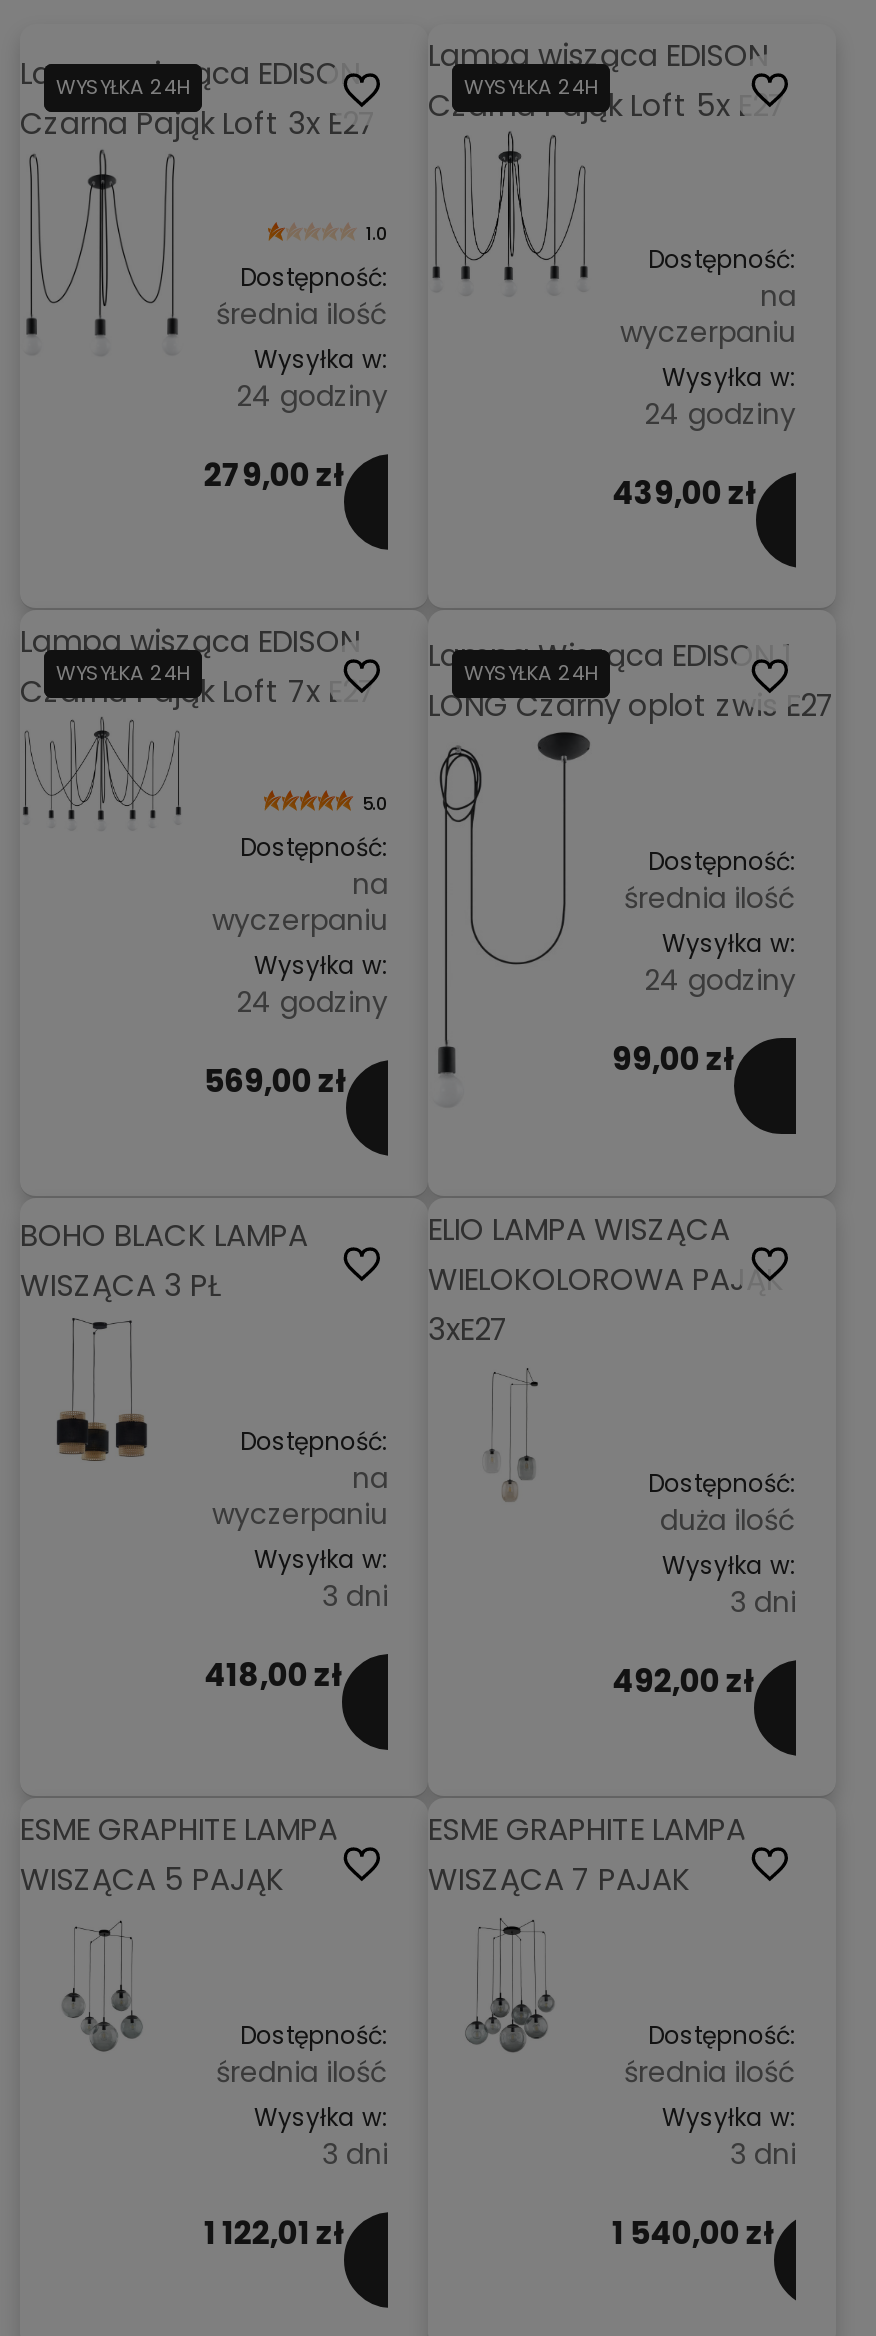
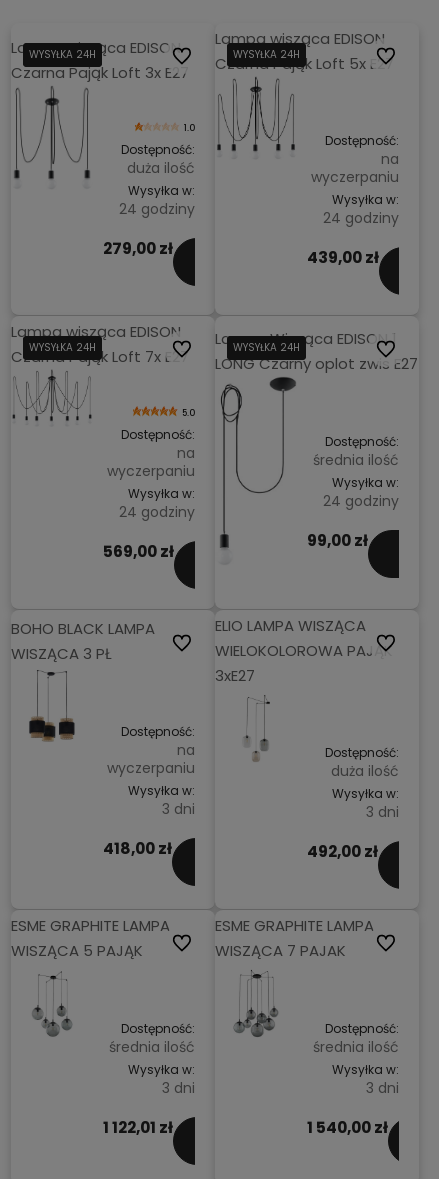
- średnia ilość
+ duża ilość
